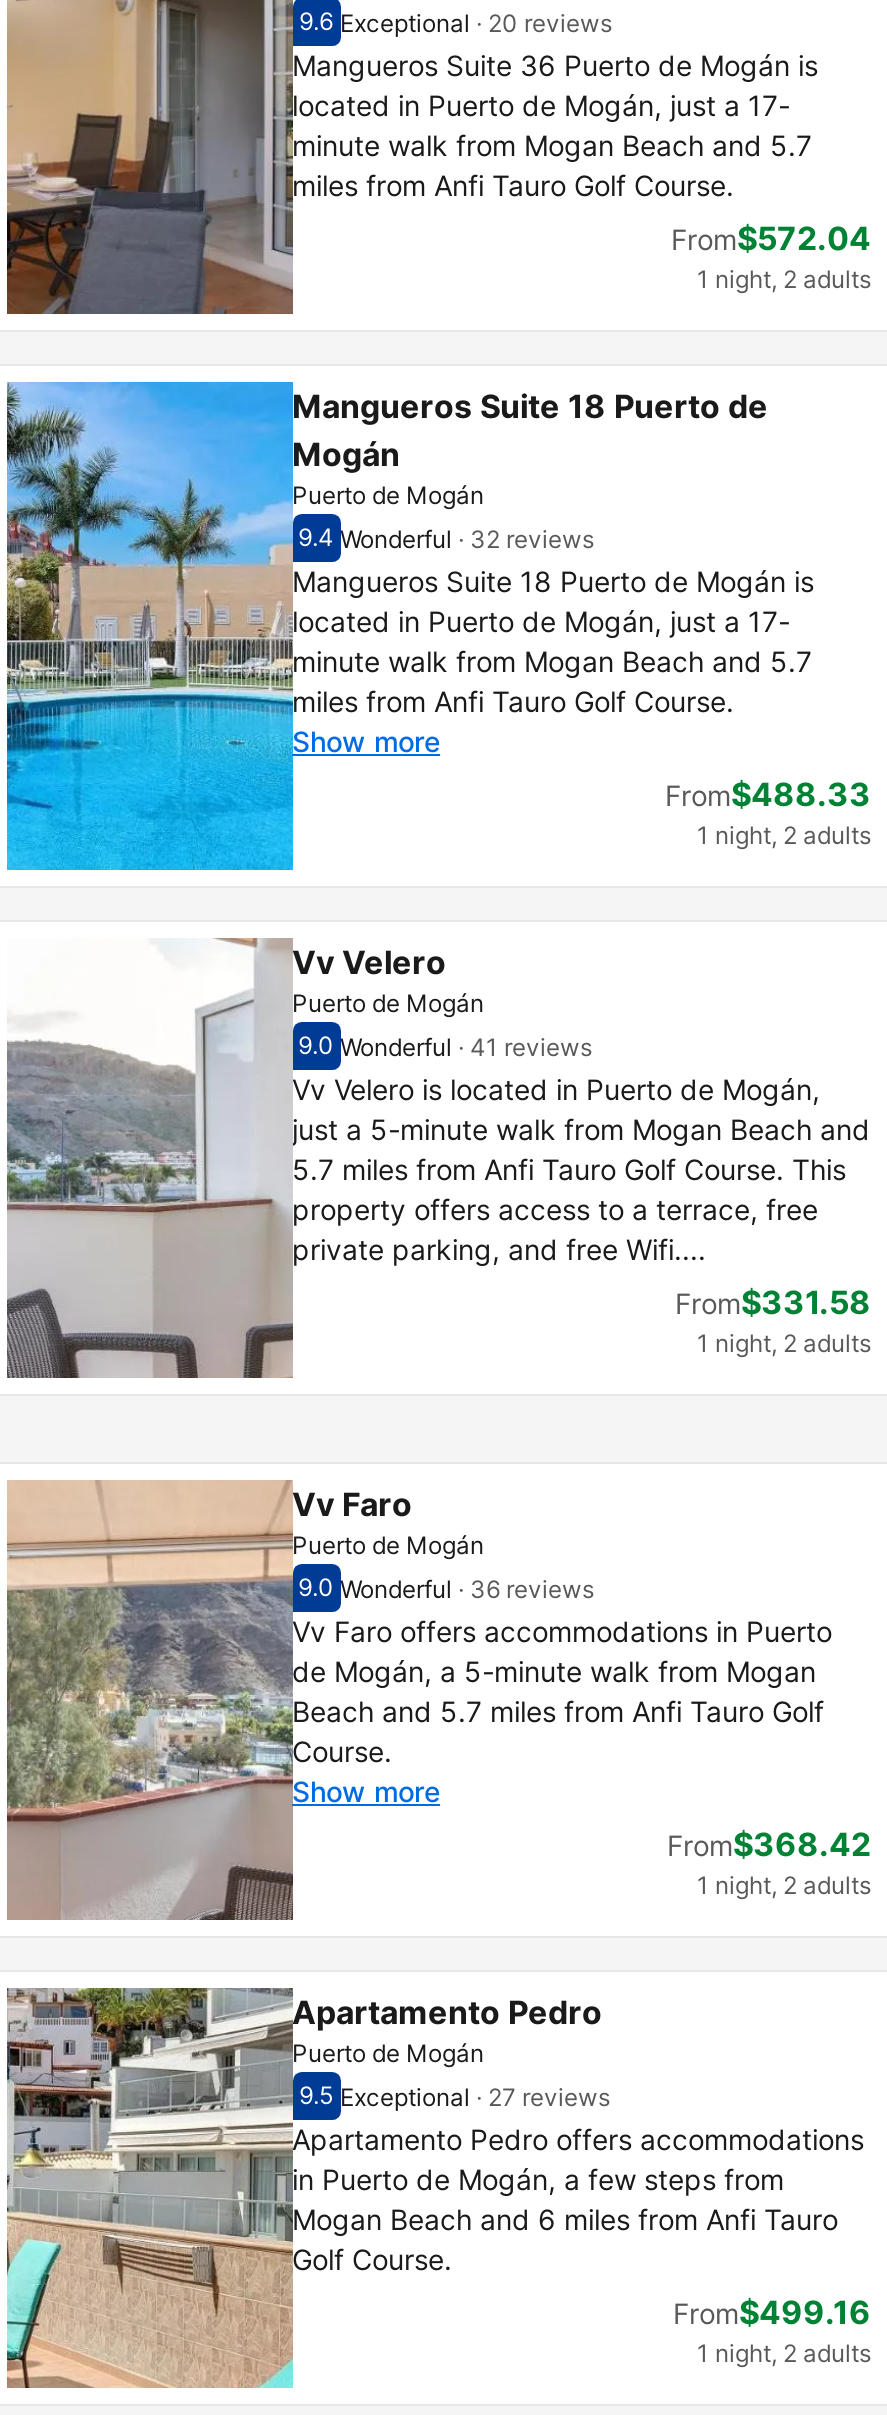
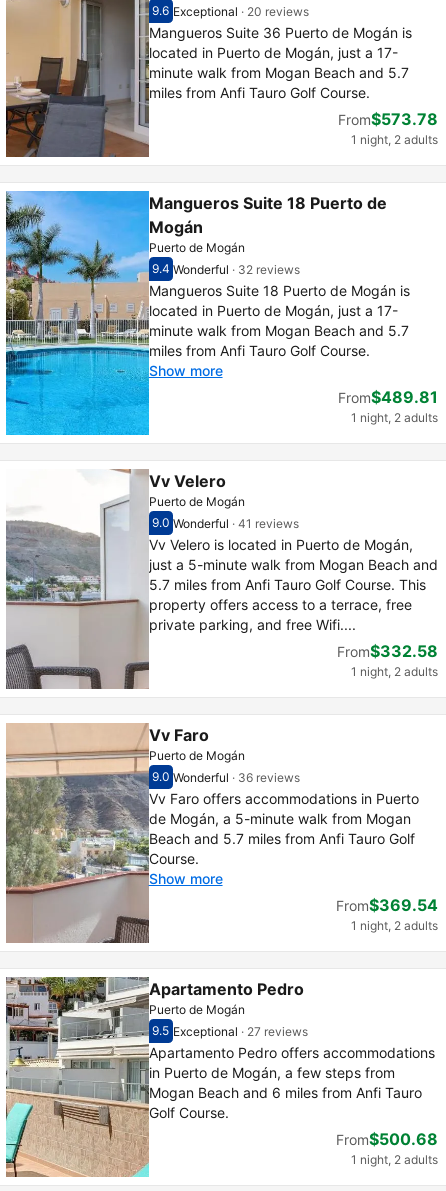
- From$572.04
+ From$573.78

- From$488.33
+ From$489.81

- From$331.58
+ From$332.58

- From$368.42
+ From$369.54

- From$499.16
+ From$500.68
